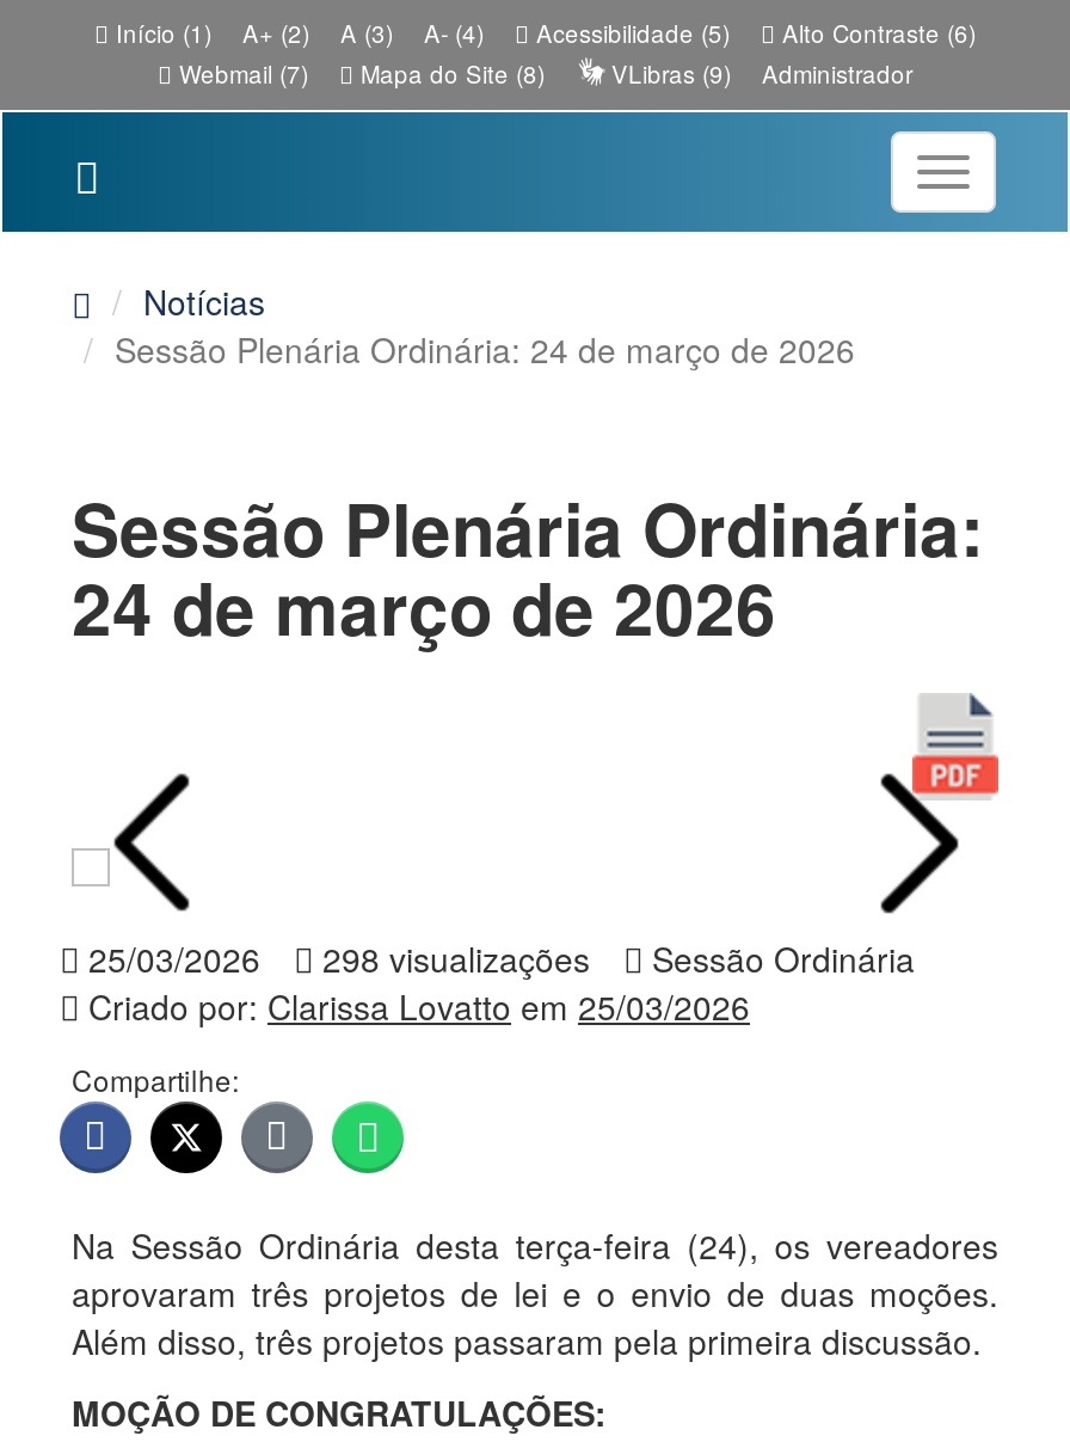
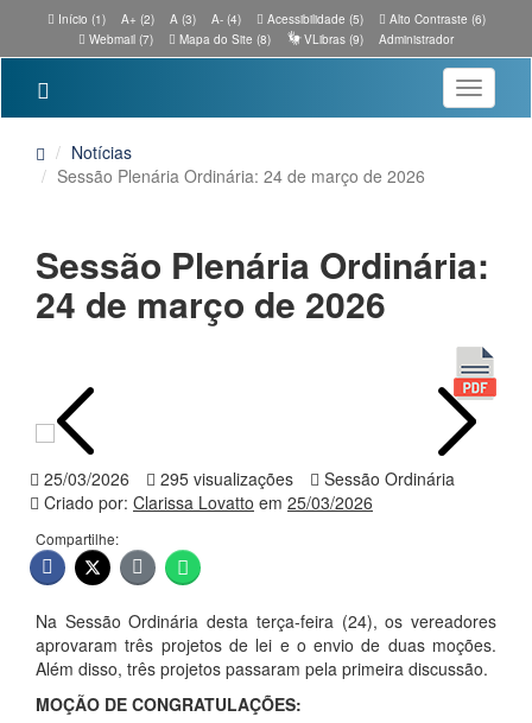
- 298 visualizações
+ 295 visualizações
